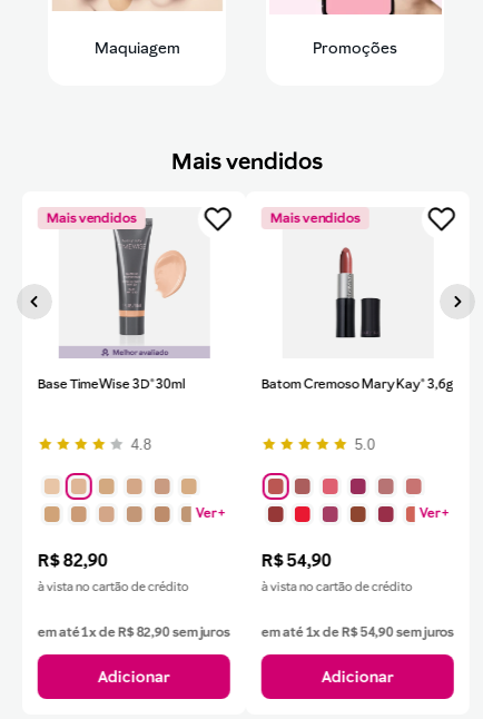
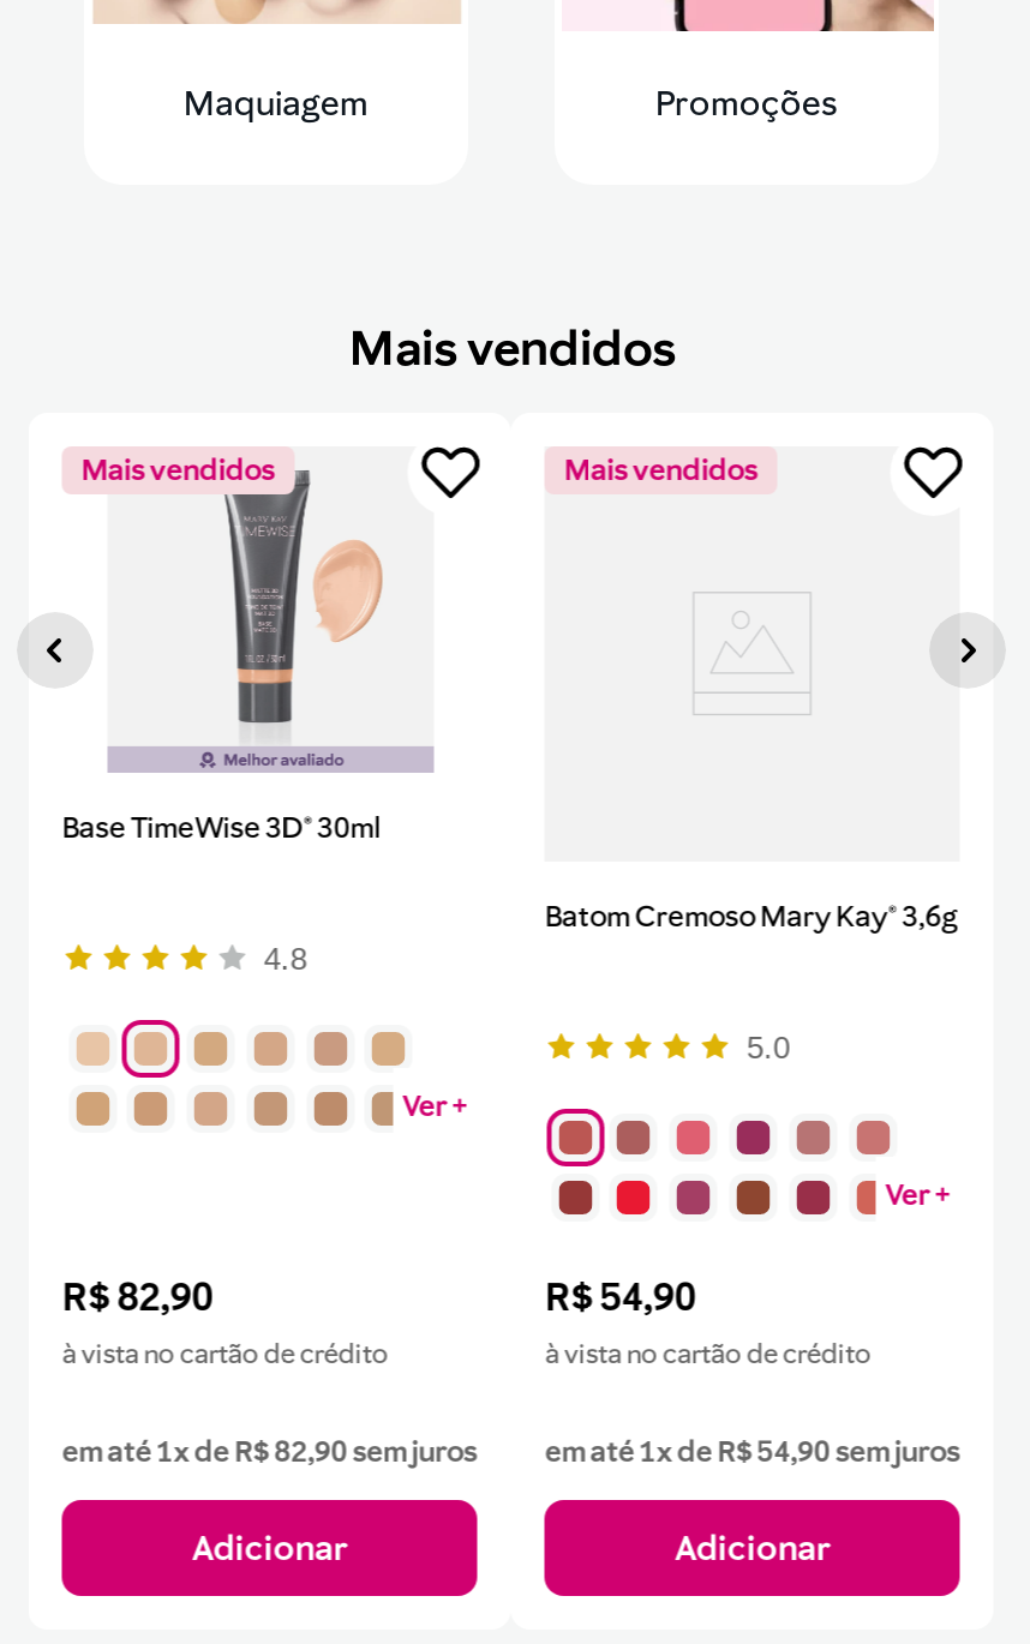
- [image]
